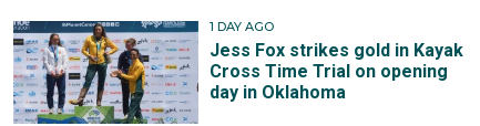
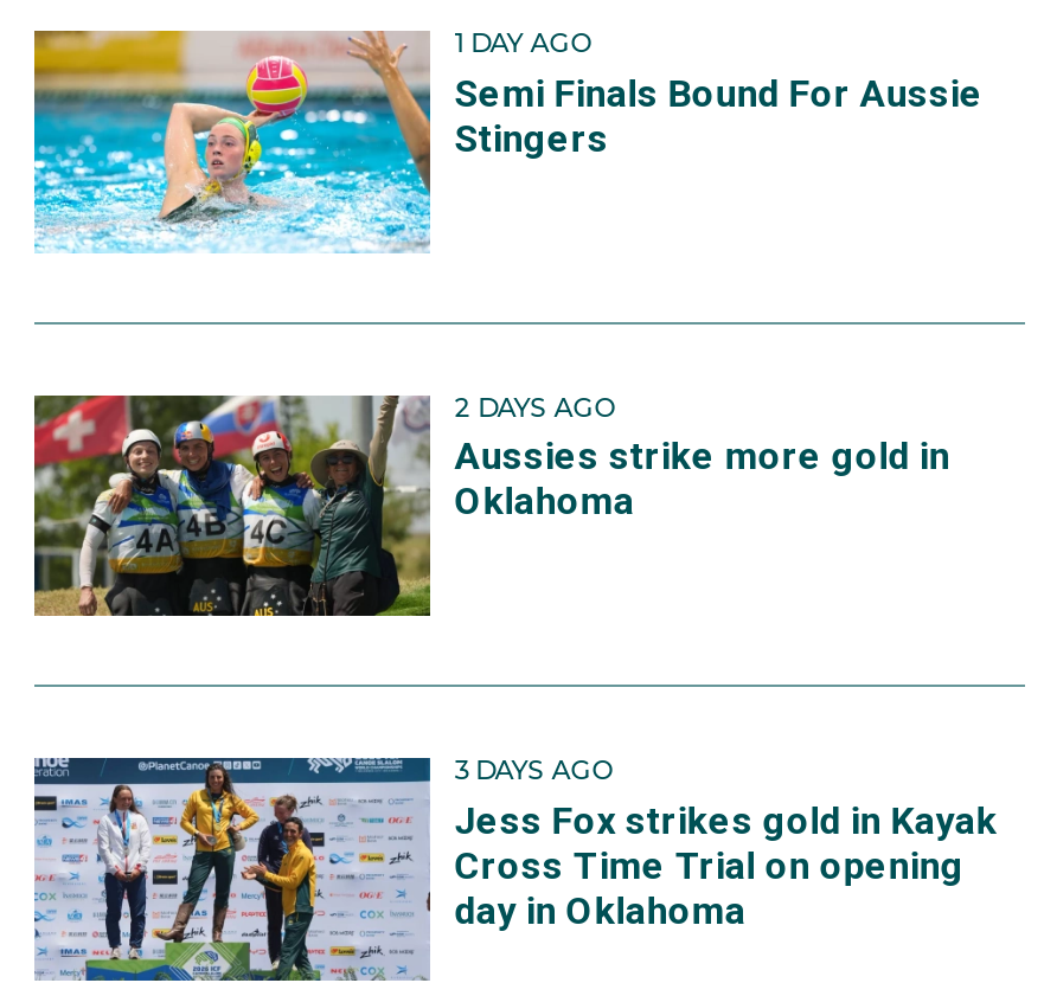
+ [image]
+ Semi Finals Bound For Aussie
+ Stingers

+ [image]
+ 2 DAYS AGO
+ Aussies strike more gold in
+ Oklahoma

+ 3 DAYS AGO
